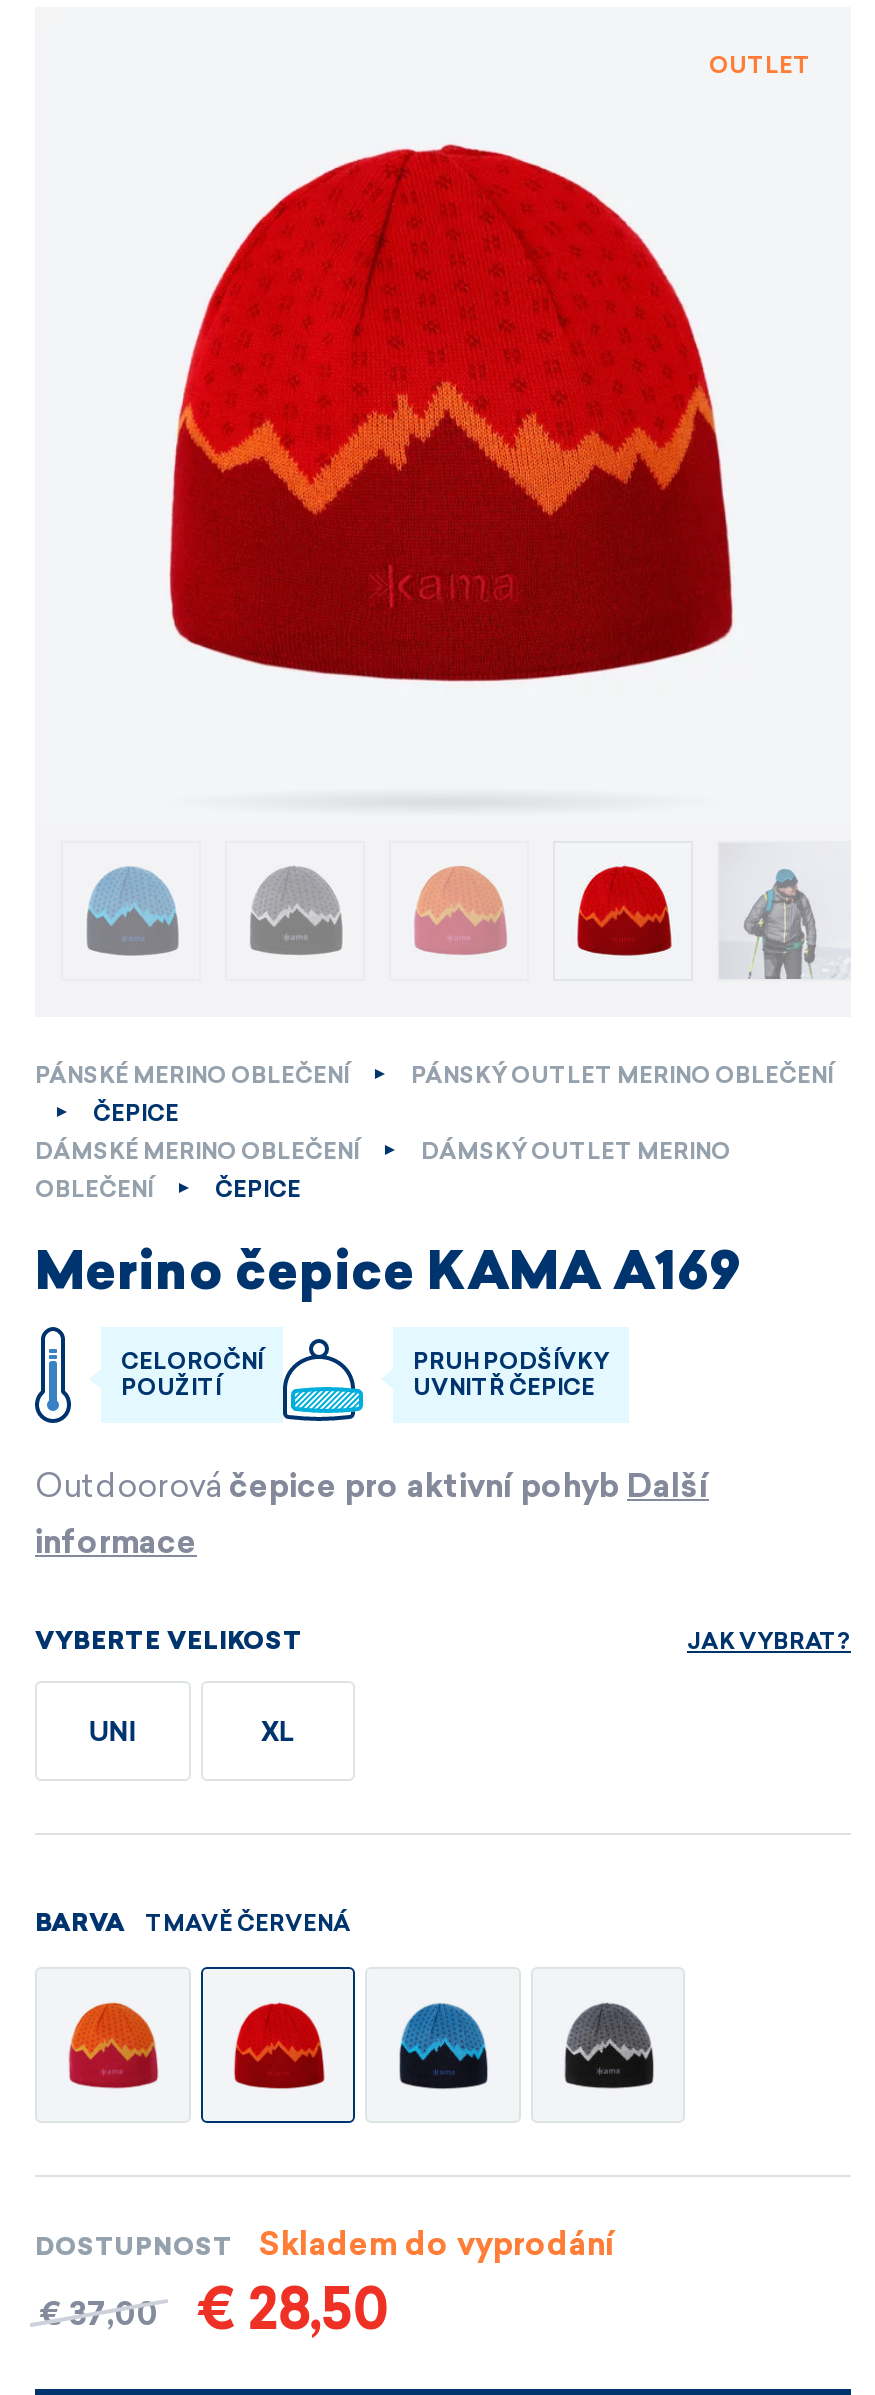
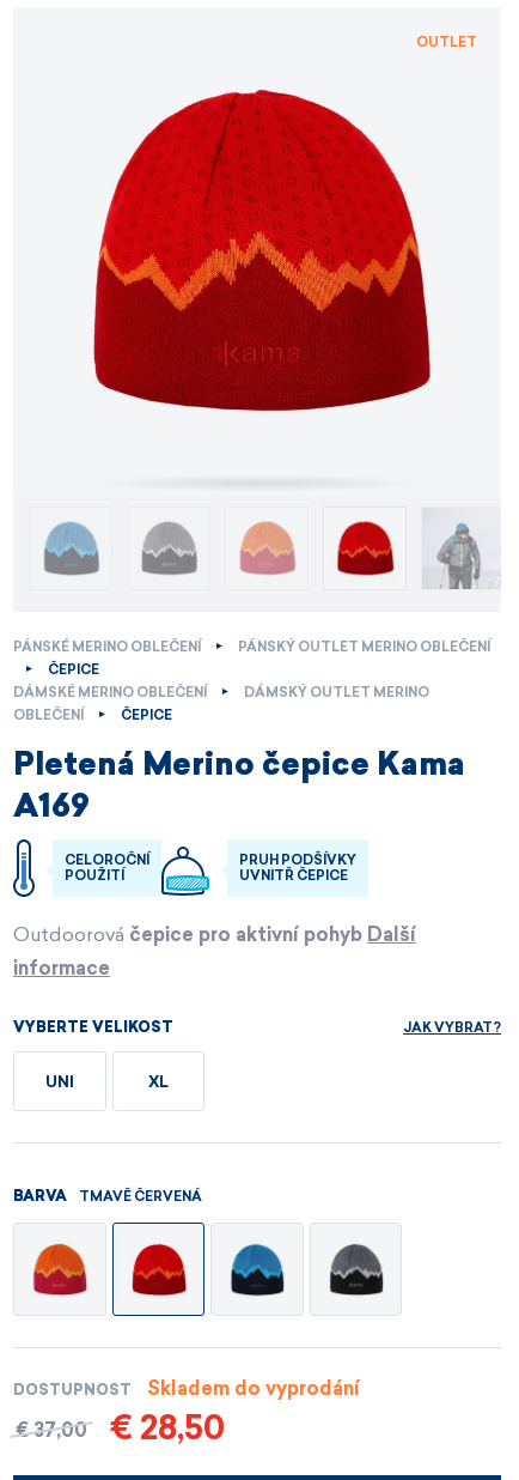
- Merino čepice KAMA A169
+ Pletená Merino čepice Kama
+ A169
